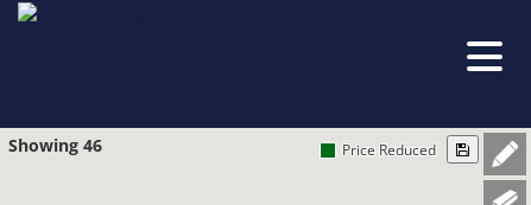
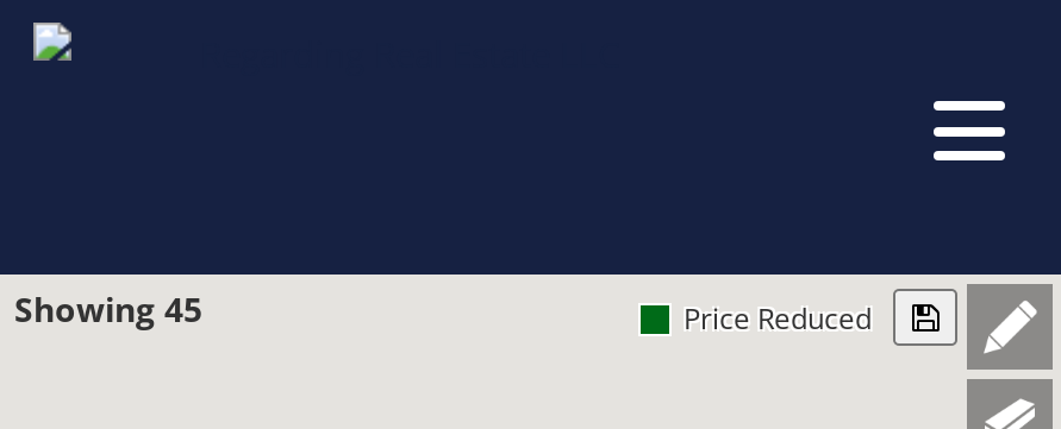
- Showing 46
+ Showing 45
